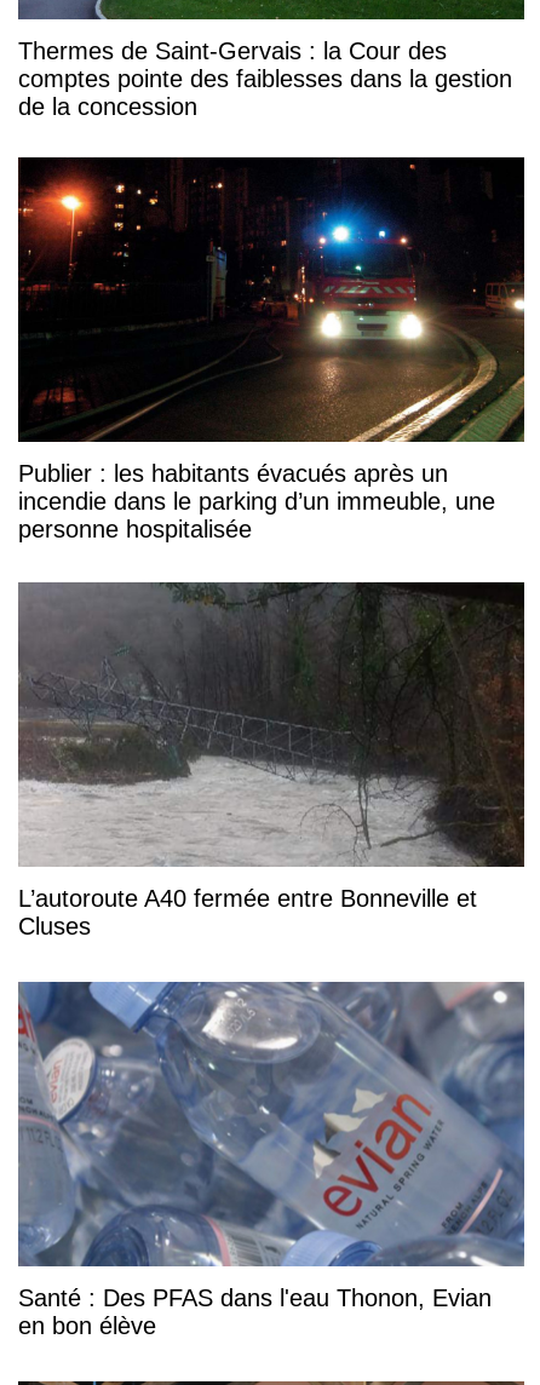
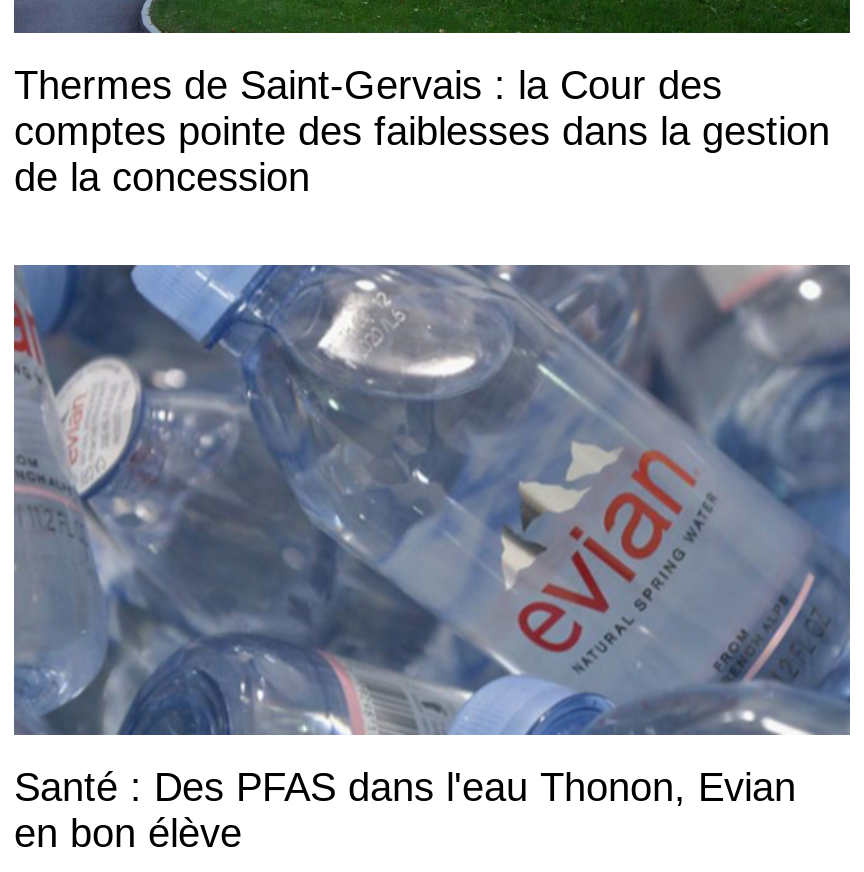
- [image]
- Publier : les habitants évacués après un
- incendie dans le parking d’un immeuble, une
- personne hospitalisée

- [image]
- L’autoroute A40 fermée entre Bonneville et
- Cluses
